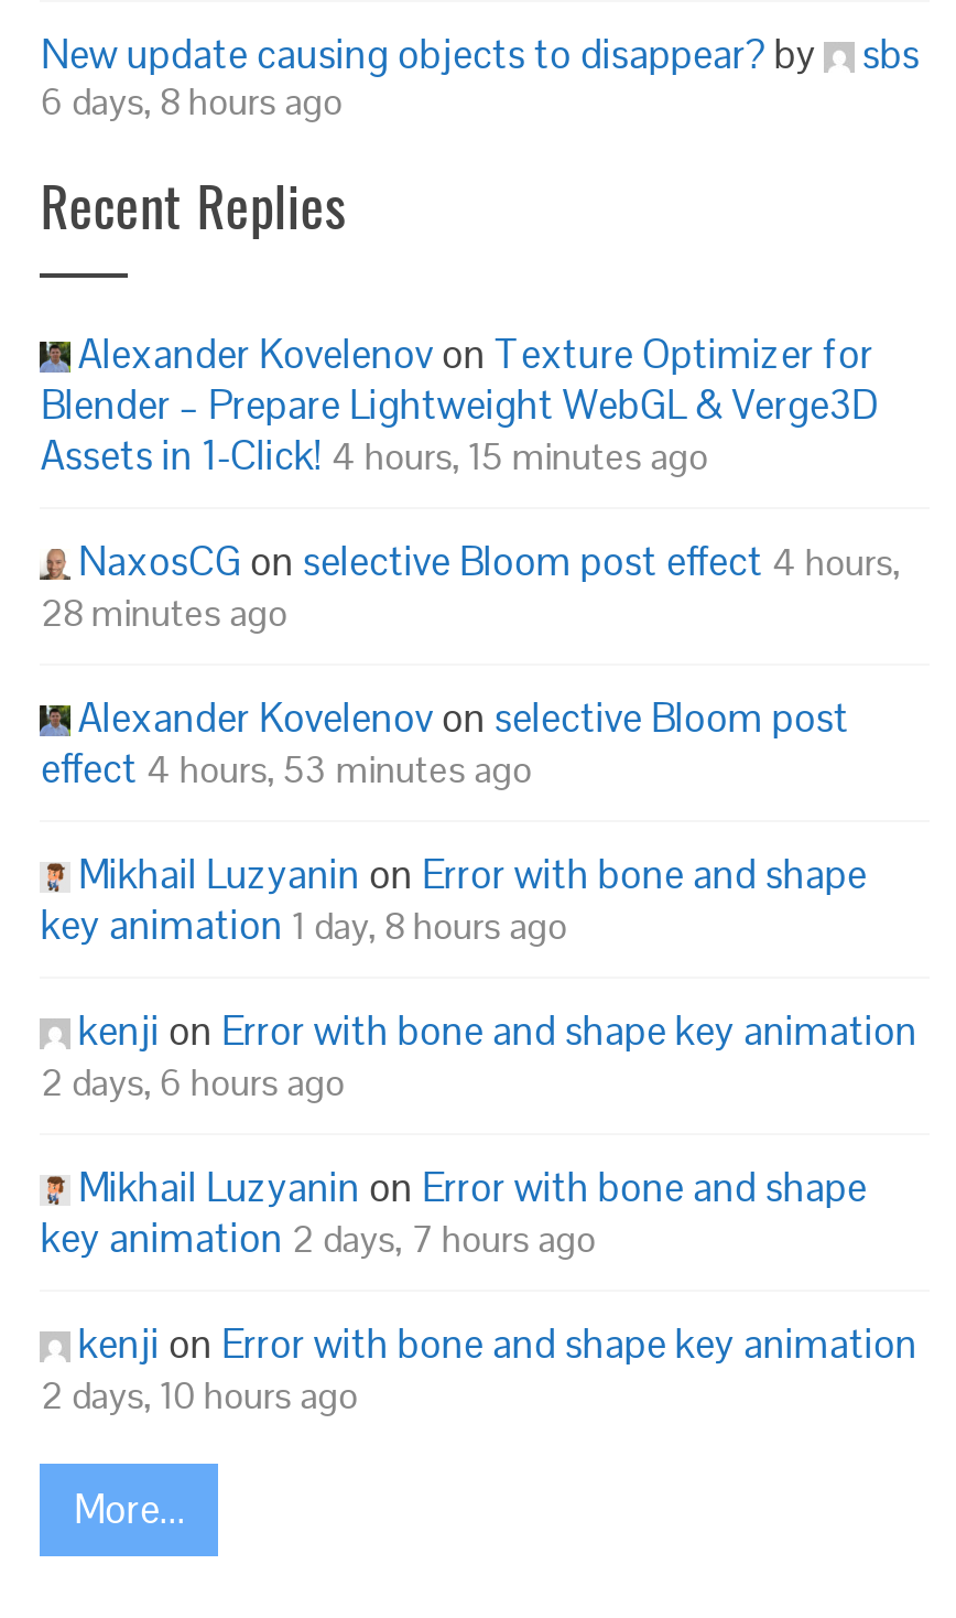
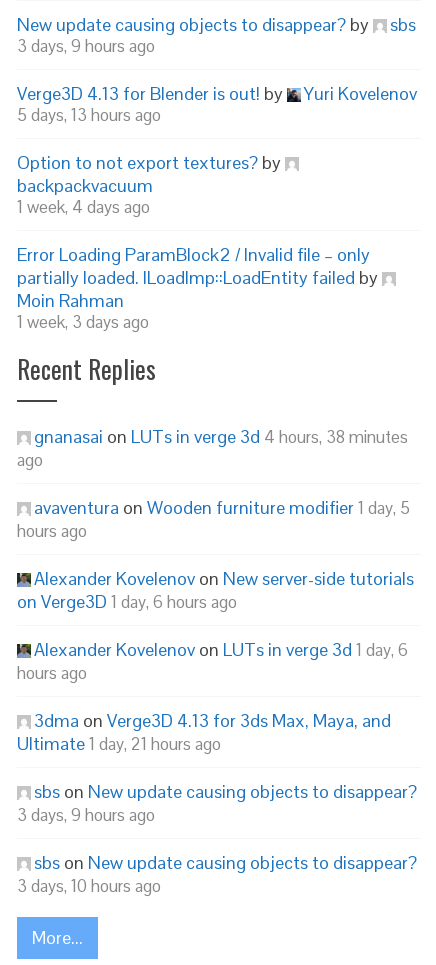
- 6 days, 8 hours ago
+ 3 days, 9 hours ago
+ Verge3D 4.13 for Blender is out! by
+ Yuri Kovelenov
+ 5 days, 13 hours ago
+ Option to not export textures? by
+ backpackvacuum
+ 1 week, 4 days ago
+ Error Loading ParamBlock2 / Invalid file – only
+ partially loaded. ILoadImp::LoadEntity failed by
+ Moin Rahman
+ 1 week, 3 days ago

moved down: Recent Replies

- Alexander Kovelenov on Texture Optimizer for
- Blender – Prepare Lightweight WebGL & Verge3D
- Assets in 1-Click! 4 hours, 15 minutes ago
+ gnanasai on LUTs in verge 3d 4 hours, 38 minutes
+ ago

- NaxosCG on selective Bloom post effect 4 hours,
- 28 minutes ago
+ avaventura on Wooden furniture modifier 1 day, 5
+ hours ago

- Alexander Kovelenov on selective Bloom post
- effect 4 hours, 53 minutes ago
+ Alexander Kovelenov on New server-side tutorials
+ on Verge3D 1 day, 6 hours ago

- Mikhail Luzyanin on Error with bone and shape
- key animation 1 day, 8 hours ago
+ Alexander Kovelenov on LUTs in verge 3d 1 day, 6
+ hours ago

- kenji on Error with bone and shape key animation
- 2 days, 6 hours ago
+ 3dma on Verge3D 4.13 for 3ds Max, Maya, and
+ Ultimate 1 day, 21 hours ago

- Mikhail Luzyanin on Error with bone and shape
- key animation 2 days, 7 hours ago
+ sbs on New update causing objects to disappear?
+ 3 days, 9 hours ago

- kenji on Error with bone and shape key animation
- 2 days, 10 hours ago
+ sbs on New update causing objects to disappear?
+ 3 days, 10 hours ago
